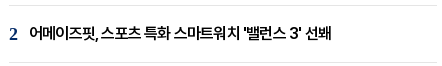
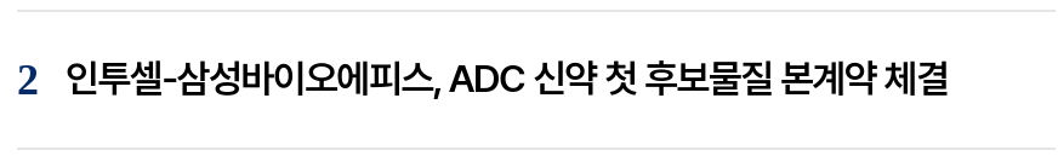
- 어메이즈핏, 스포츠 특화 스마트워치 '밸런스 3' 선봬
+ 인투셀-삼성바이오에피스, ADC 신약 첫 후보물질 본계약 체결
